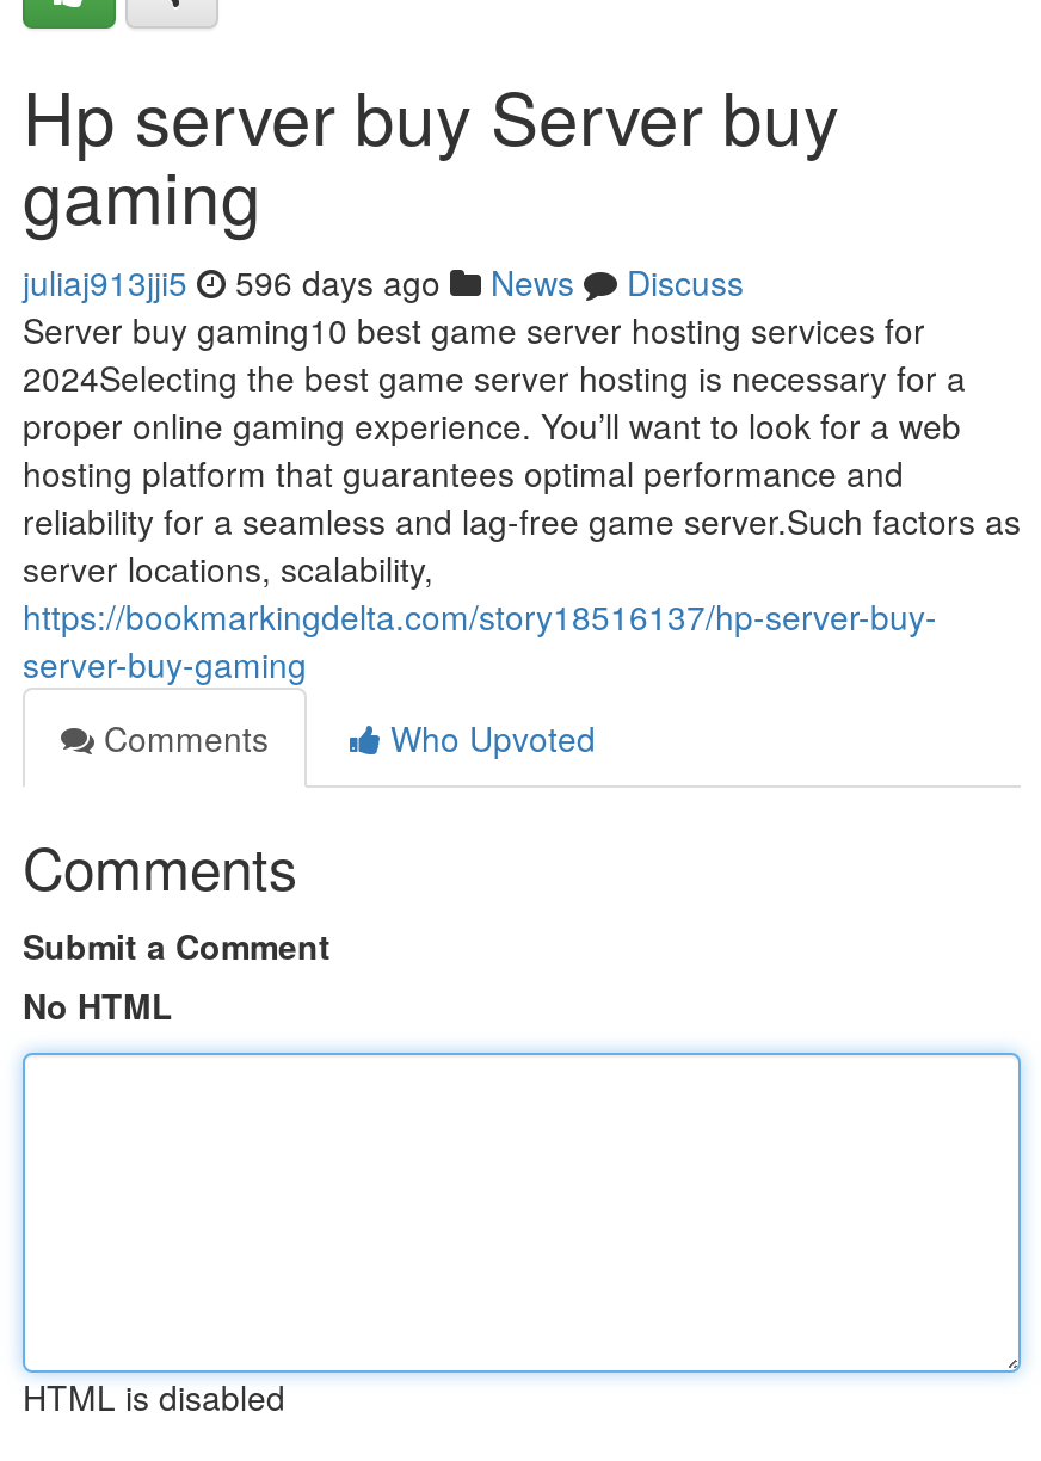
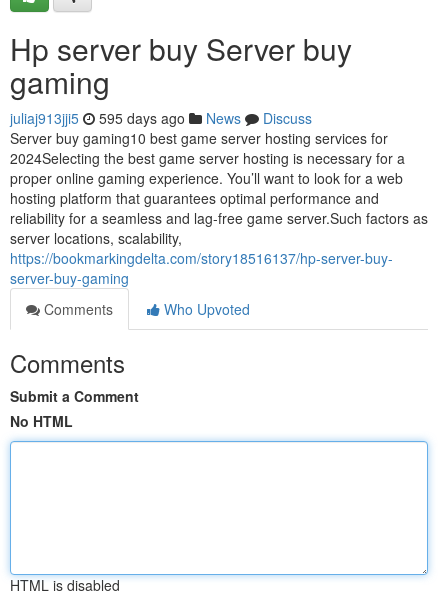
- juliaj913jji5 596 days ago News Discuss
+ juliaj913jji5 595 days ago News Discuss
